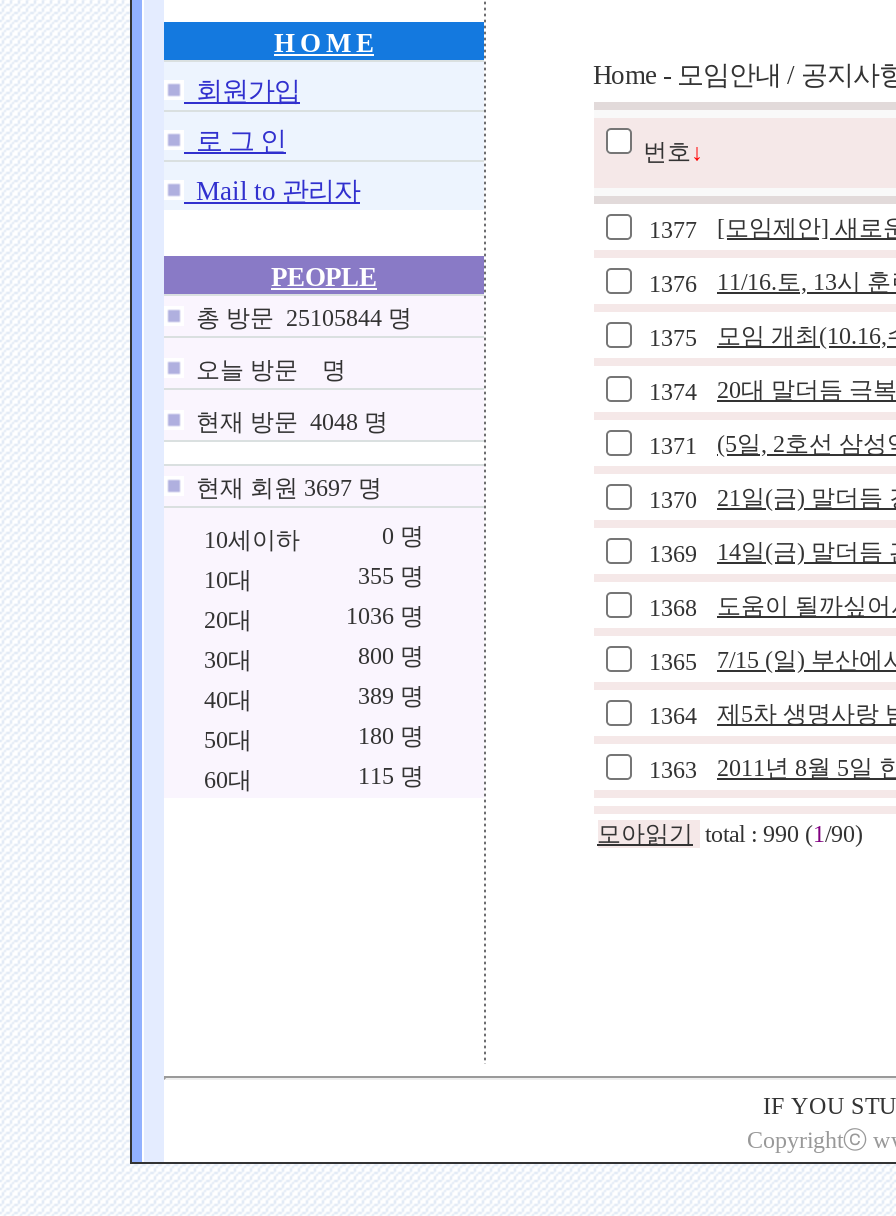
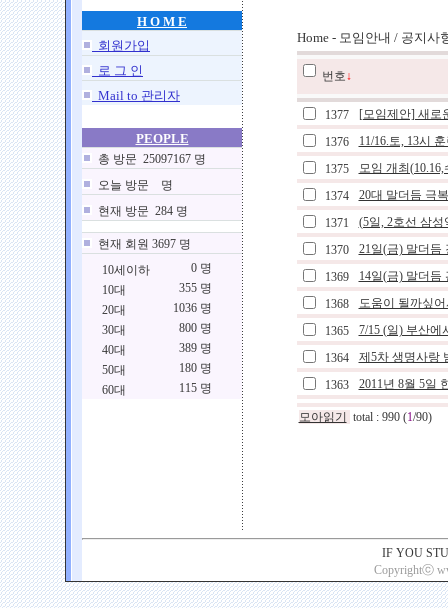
- 총 방문 25105844 명
+ 총 방문 25097167 명

- 현재 방문 4048 명
+ 현재 방문 284 명
